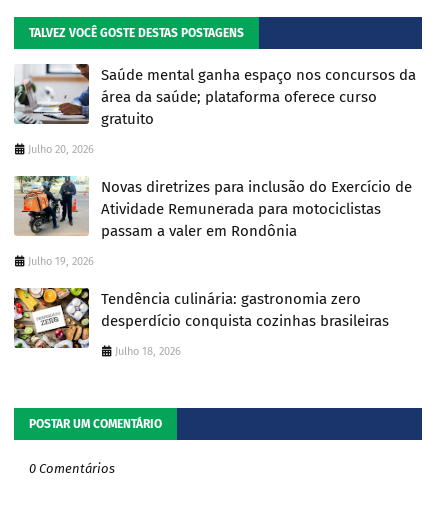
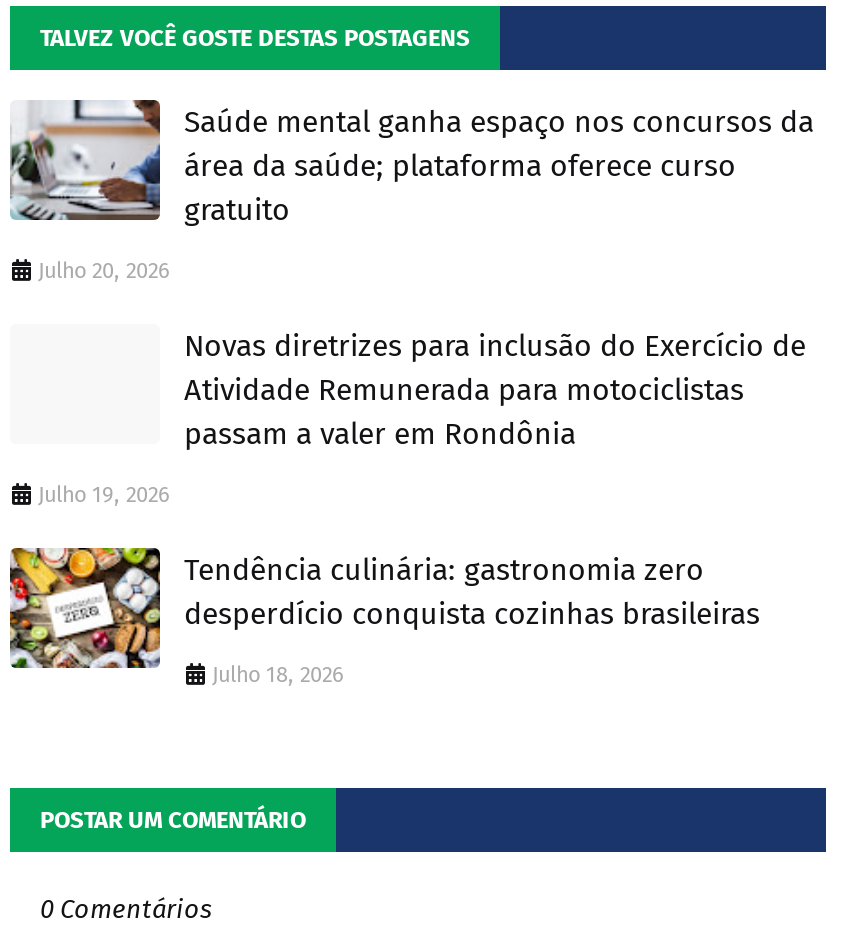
- [image]
